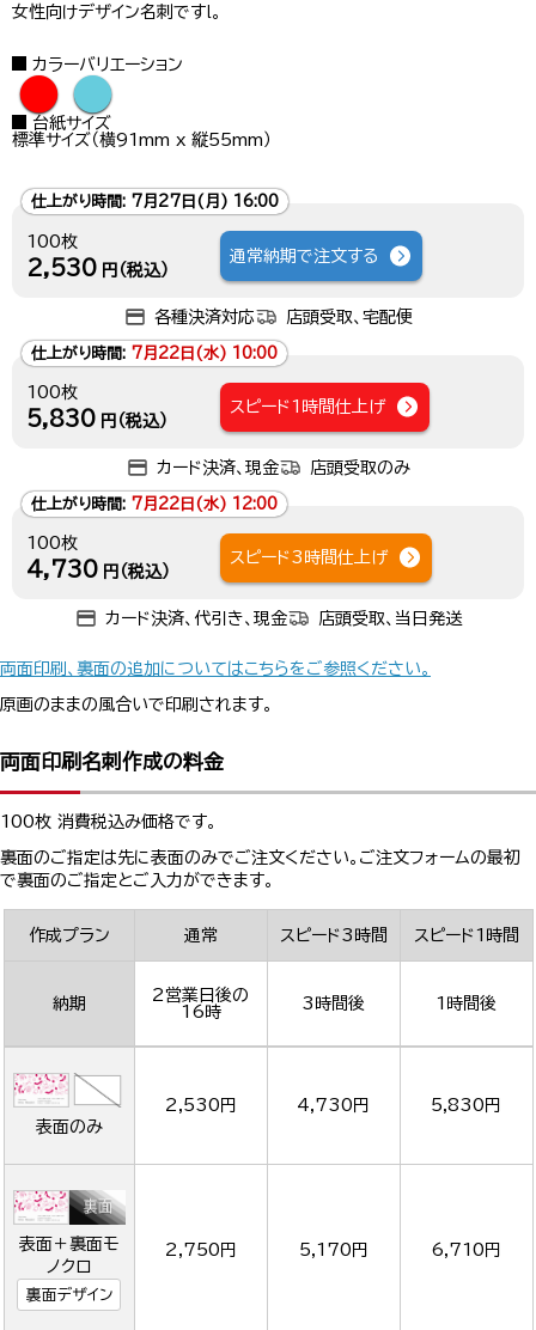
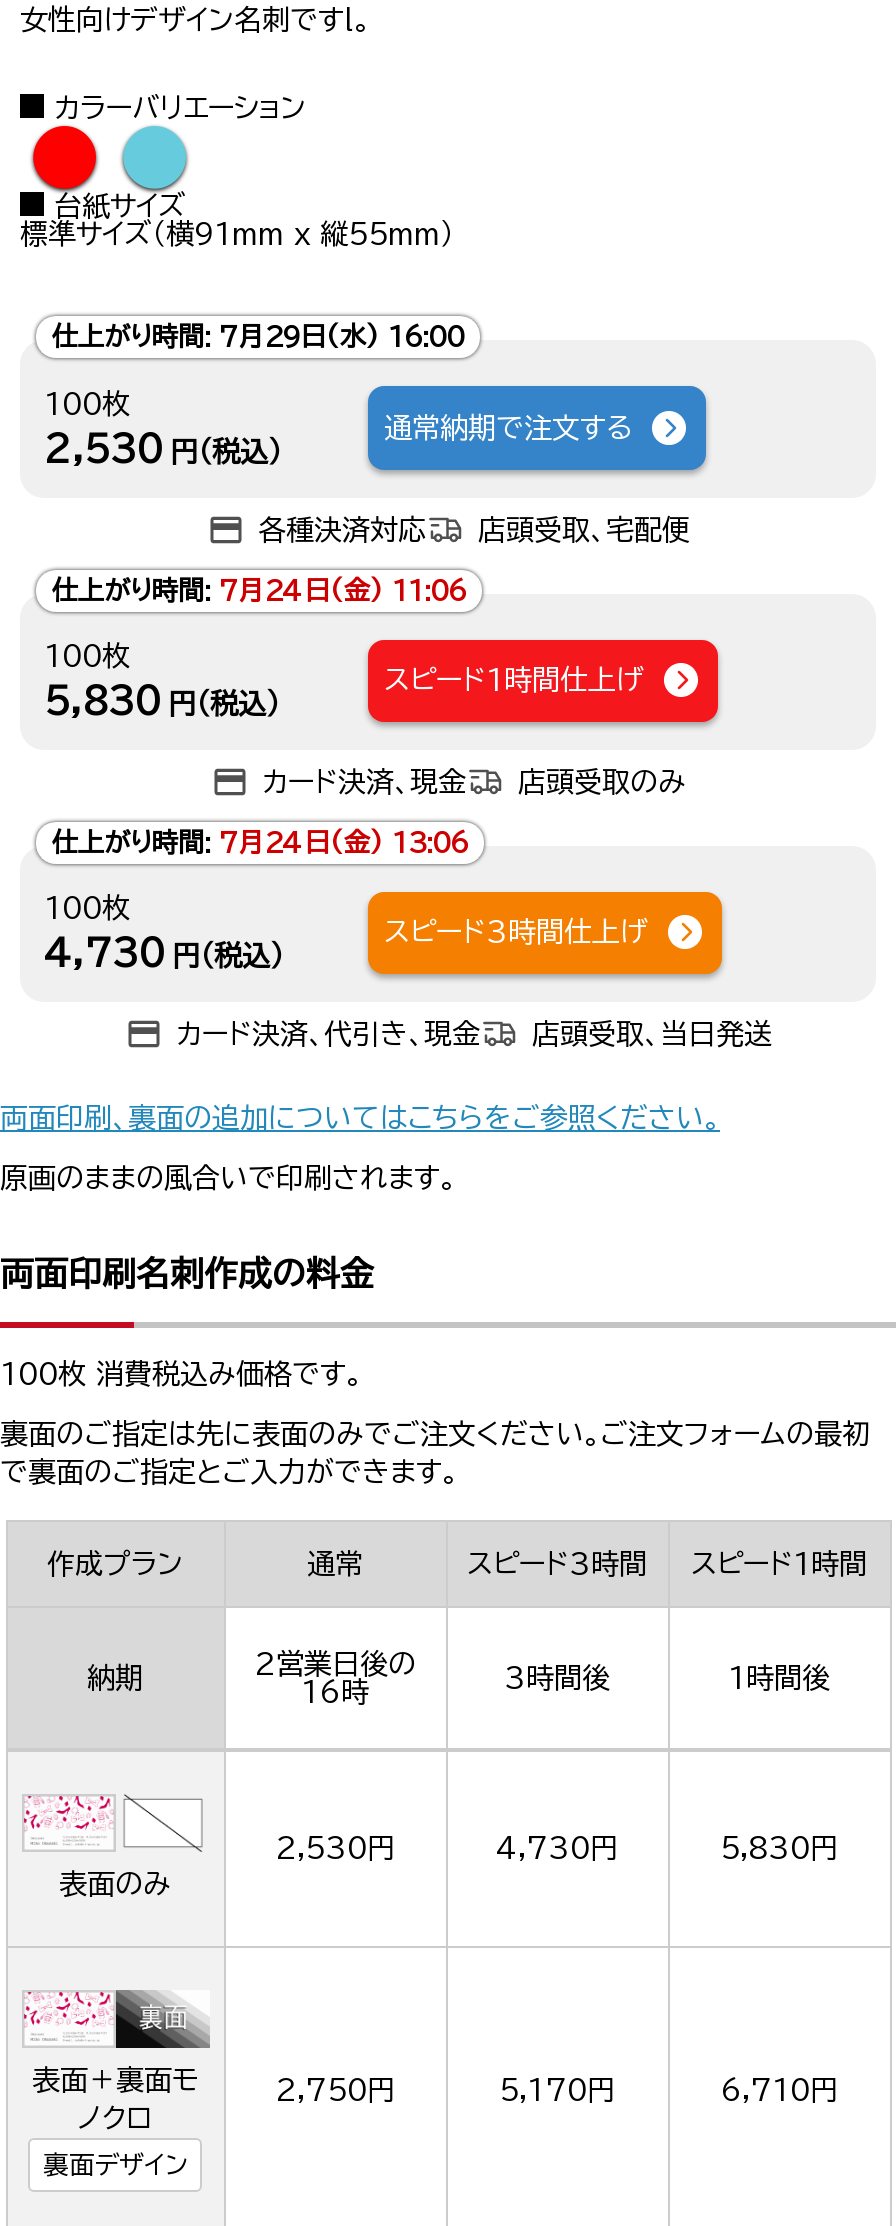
- 仕上がり時間: 7月27日(月) 16:00
+ 仕上がり時間: 7月29日(水) 16:00

- 仕上がり時間: 7月22日(水) 10:00
+ 仕上がり時間: 7月24日(金) 11:06

- 仕上がり時間: 7月22日(水) 12:00
+ 仕上がり時間: 7月24日(金) 13:06
